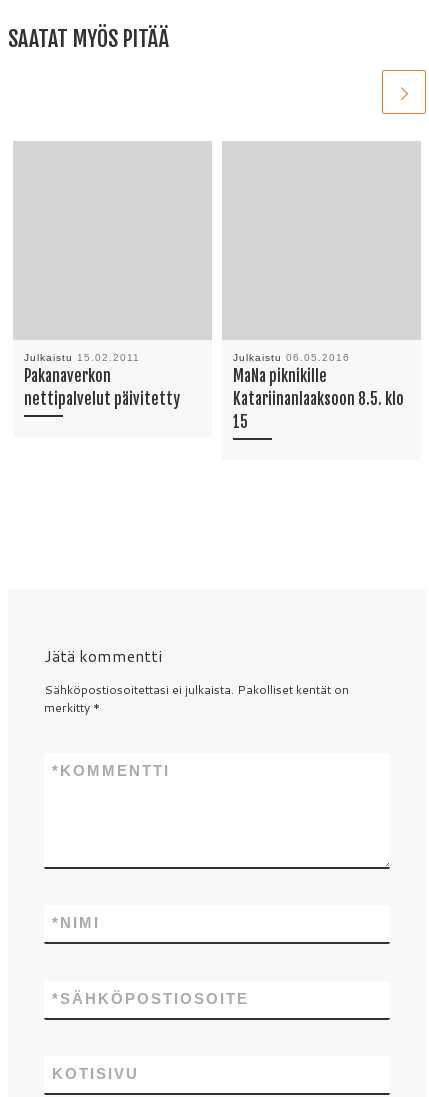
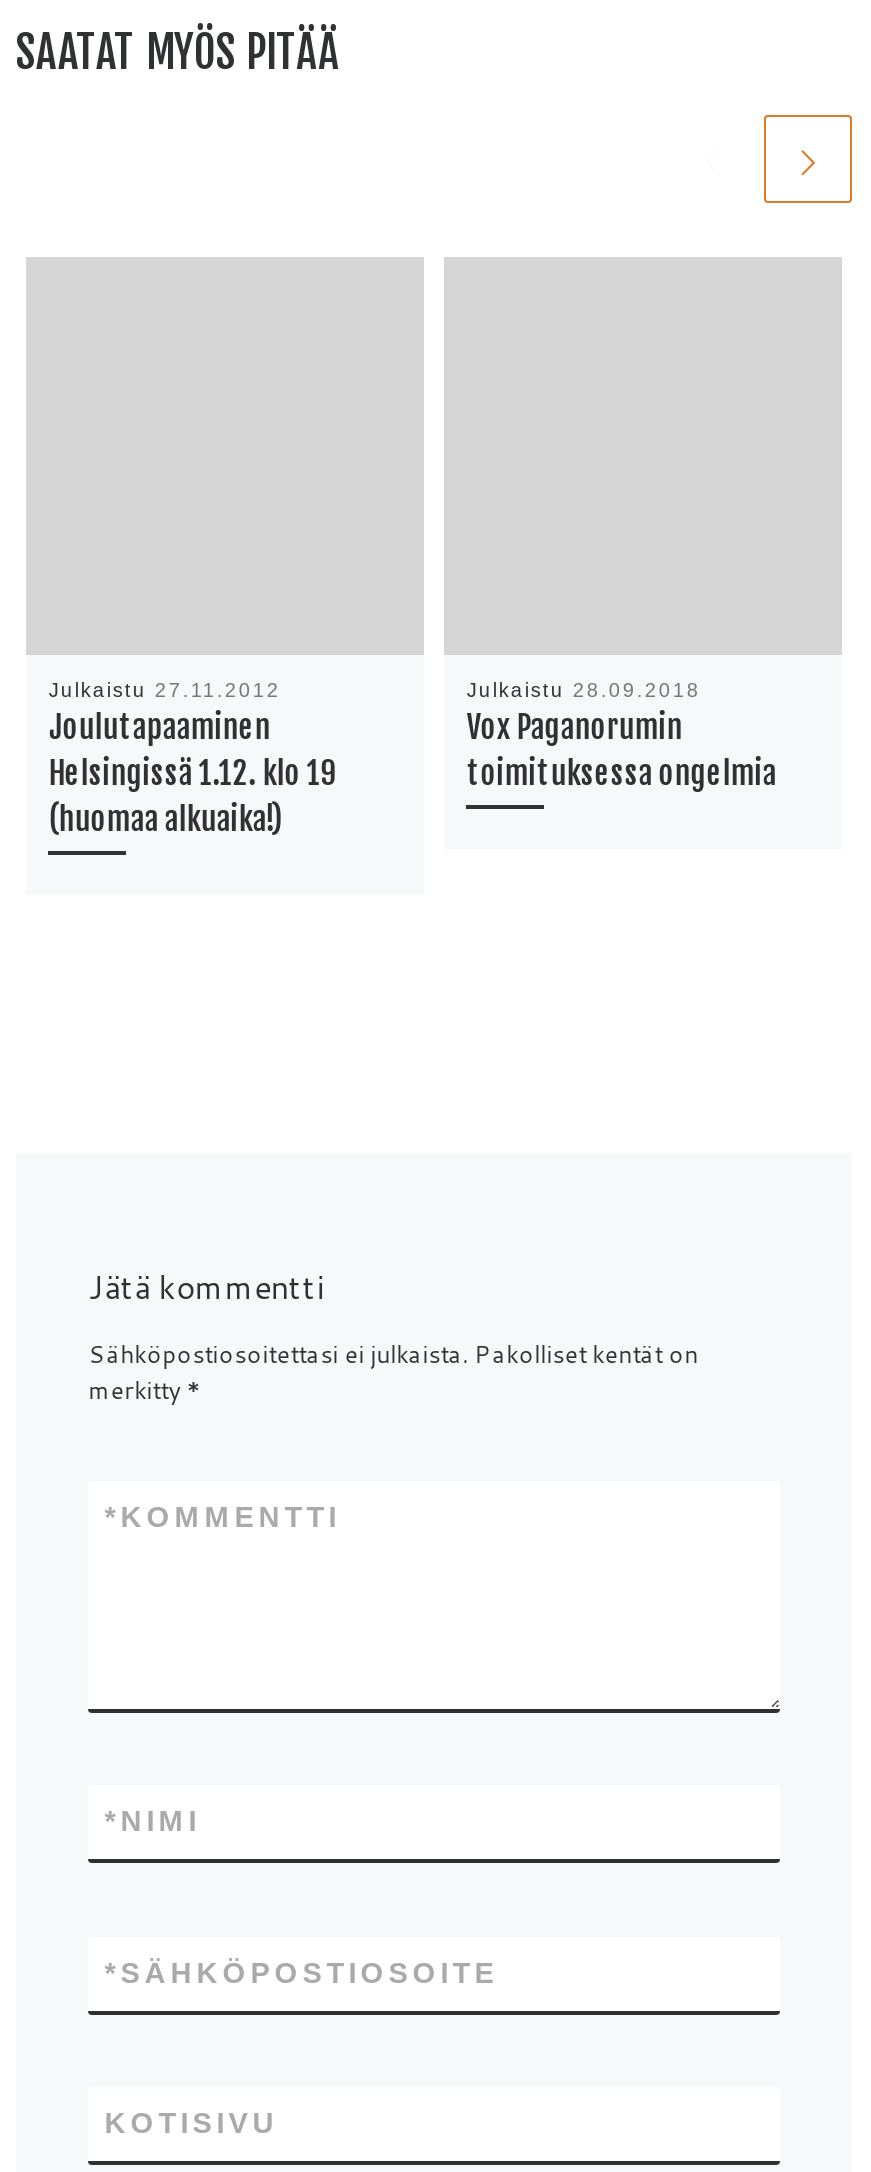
- Julkaistu 15.02.2011
- Pakanaverkon
- nettipalvelut päivitetty
+ Julkaistu 27.11.2012
+ Joulutapaaminen
+ Helsingissä 1.12. klo 19
+ (huomaa alkuaika!)

- Julkaistu 06.05.2016
- MaNa piknikille
- Katariinanlaaksoon 8.5. klo
- 15
+ Julkaistu 28.09.2018
+ Vox Paganorumin
+ toimituksessa ongelmia
